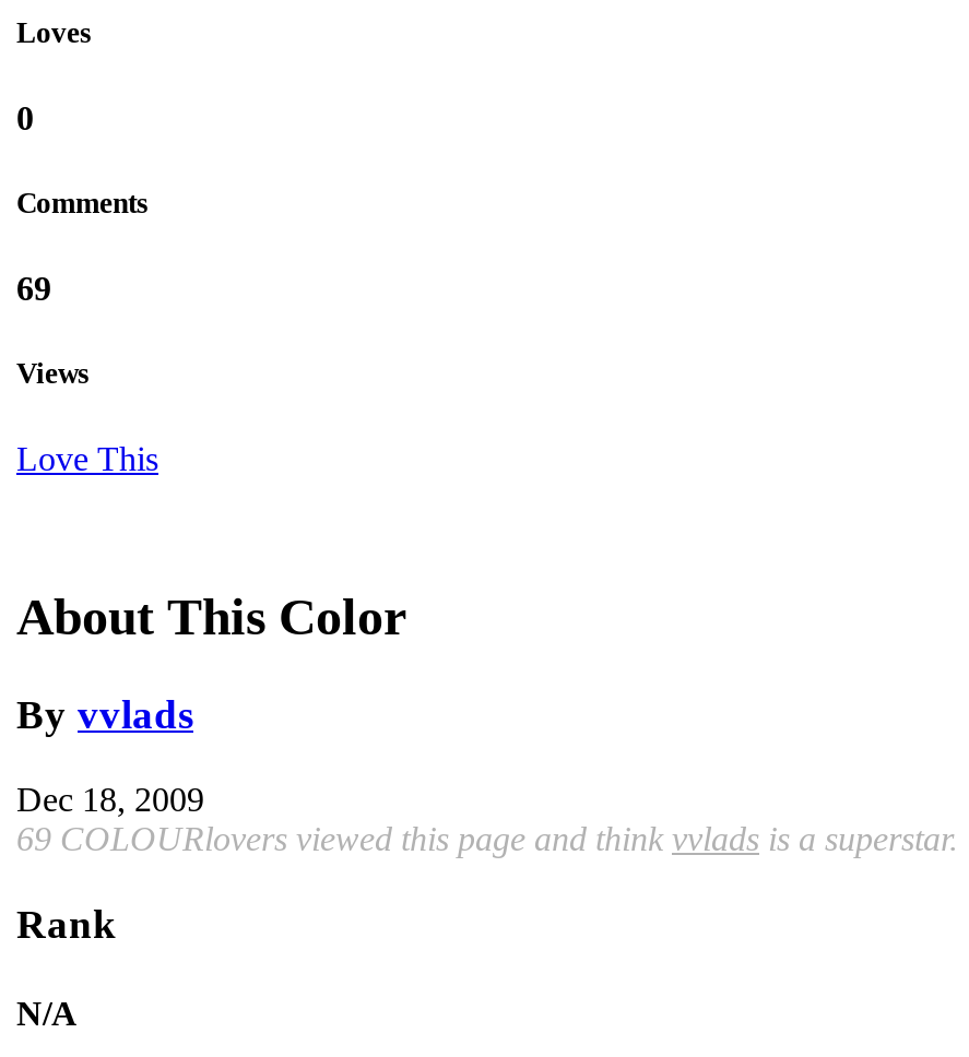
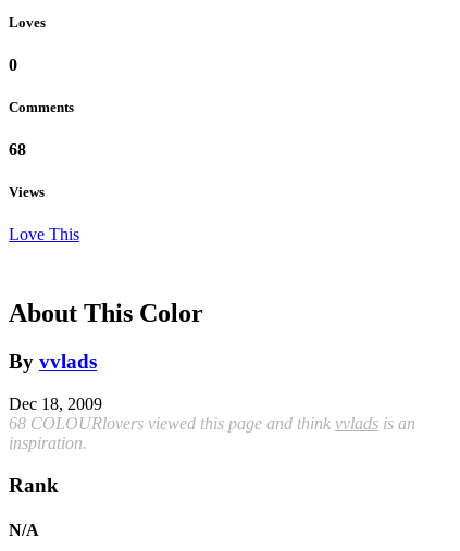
- 69
+ 68

- 69 COLOURlovers viewed this page and think vvlads is a superstar.
+ 68 COLOURlovers viewed this page and think vvlads is an
+ inspiration.
